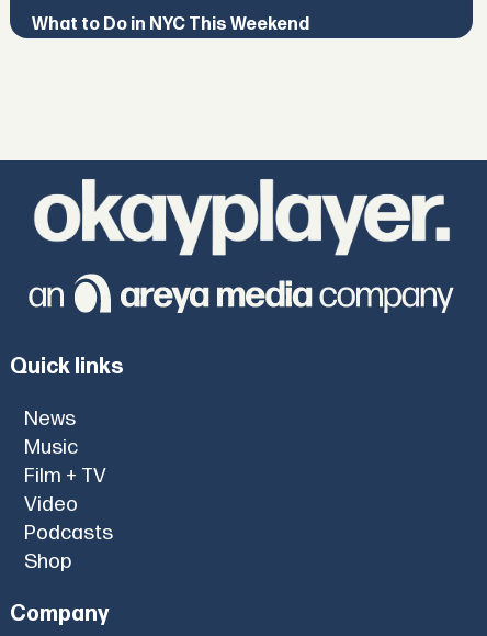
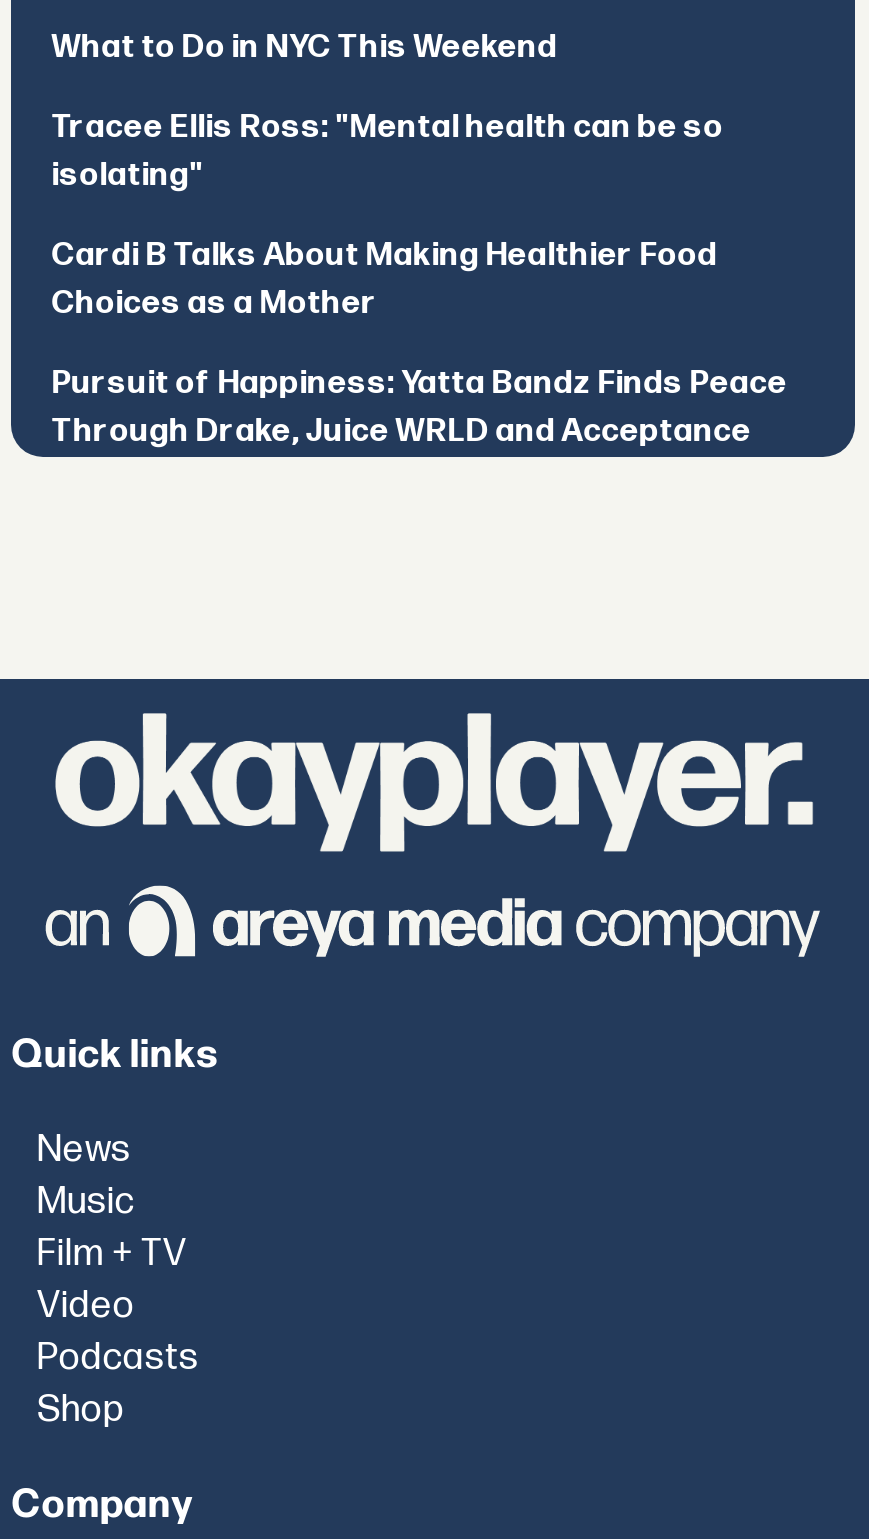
+ Tracee Ellis Ross: "Mental health can be so
+ isolating"
+ Cardi B Talks About Making Healthier Food
+ Choices as a Mother
+ Pursuit of Happiness: Yatta Bandz Finds Peace
+ Through Drake, Juice WRLD and Acceptance
